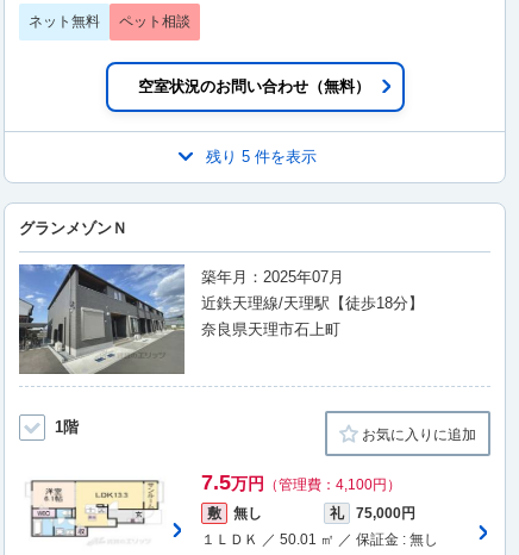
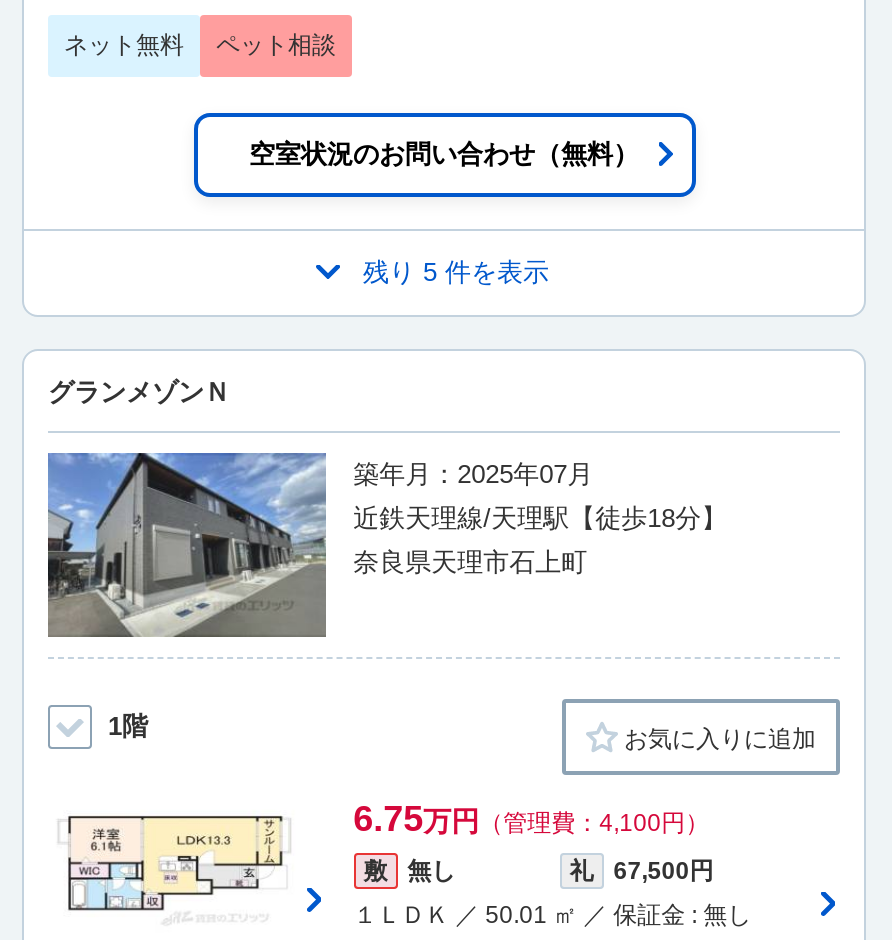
- 7.5万円（管理費：4,100円）
+ 6.75万円（管理費：4,100円）

- 礼 75,000円
+ 礼 67,500円
